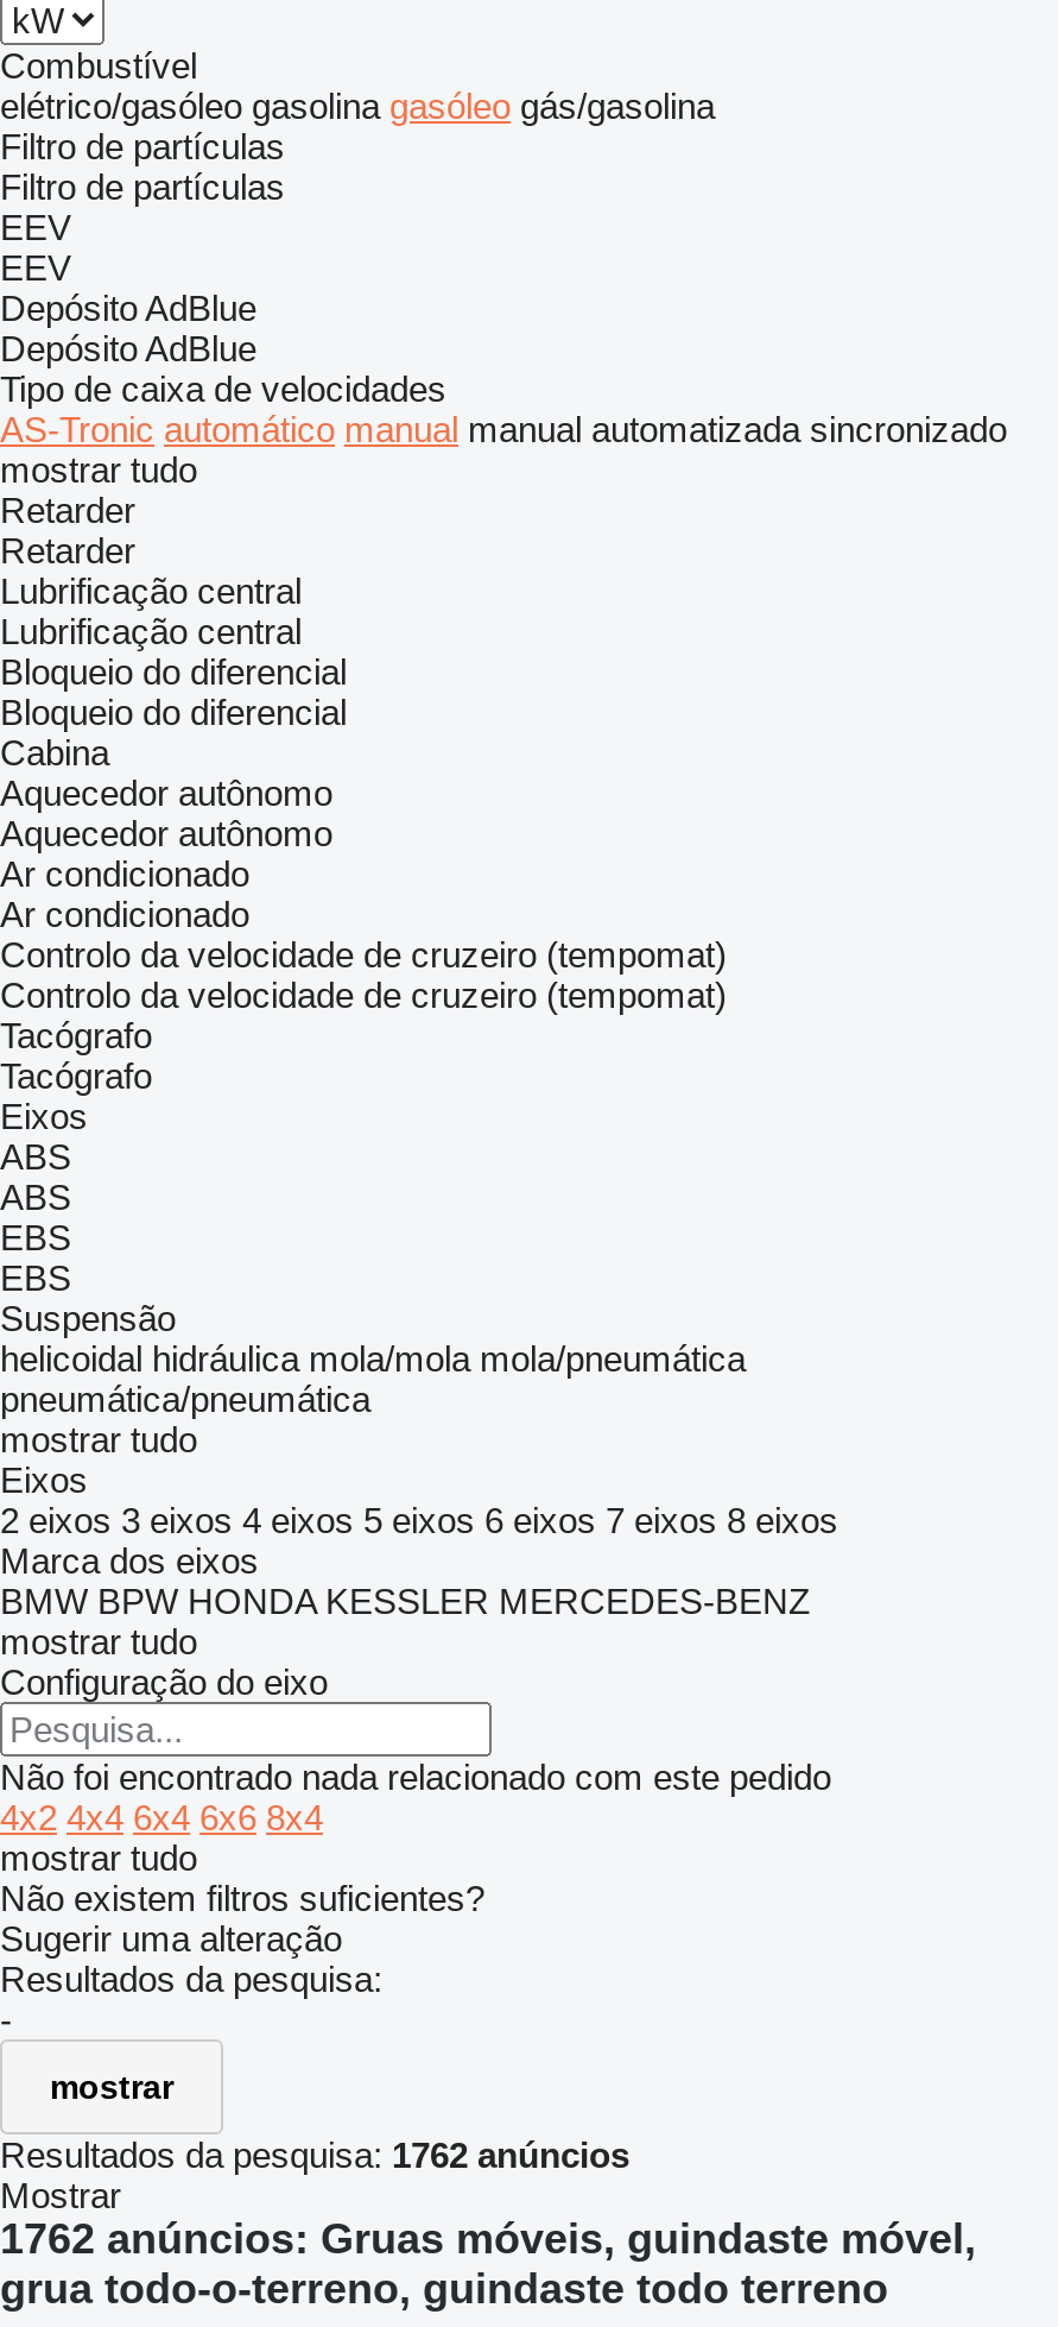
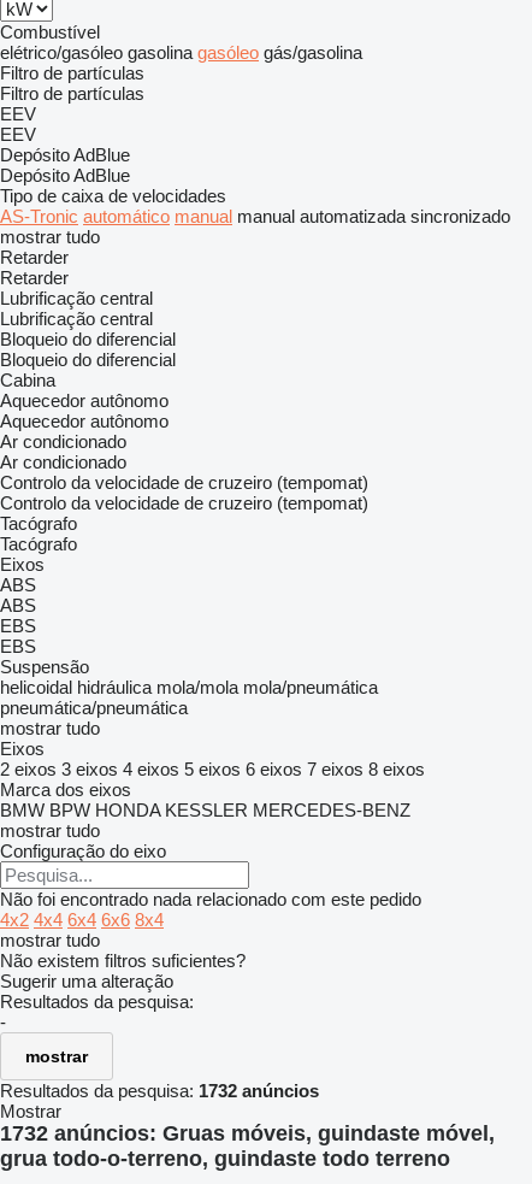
- Resultados da pesquisa: 1762 anúncios
+ Resultados da pesquisa: 1732 anúncios

- 1762 anúncios: Gruas móveis, guindaste móvel,
+ 1732 anúncios: Gruas móveis, guindaste móvel,
